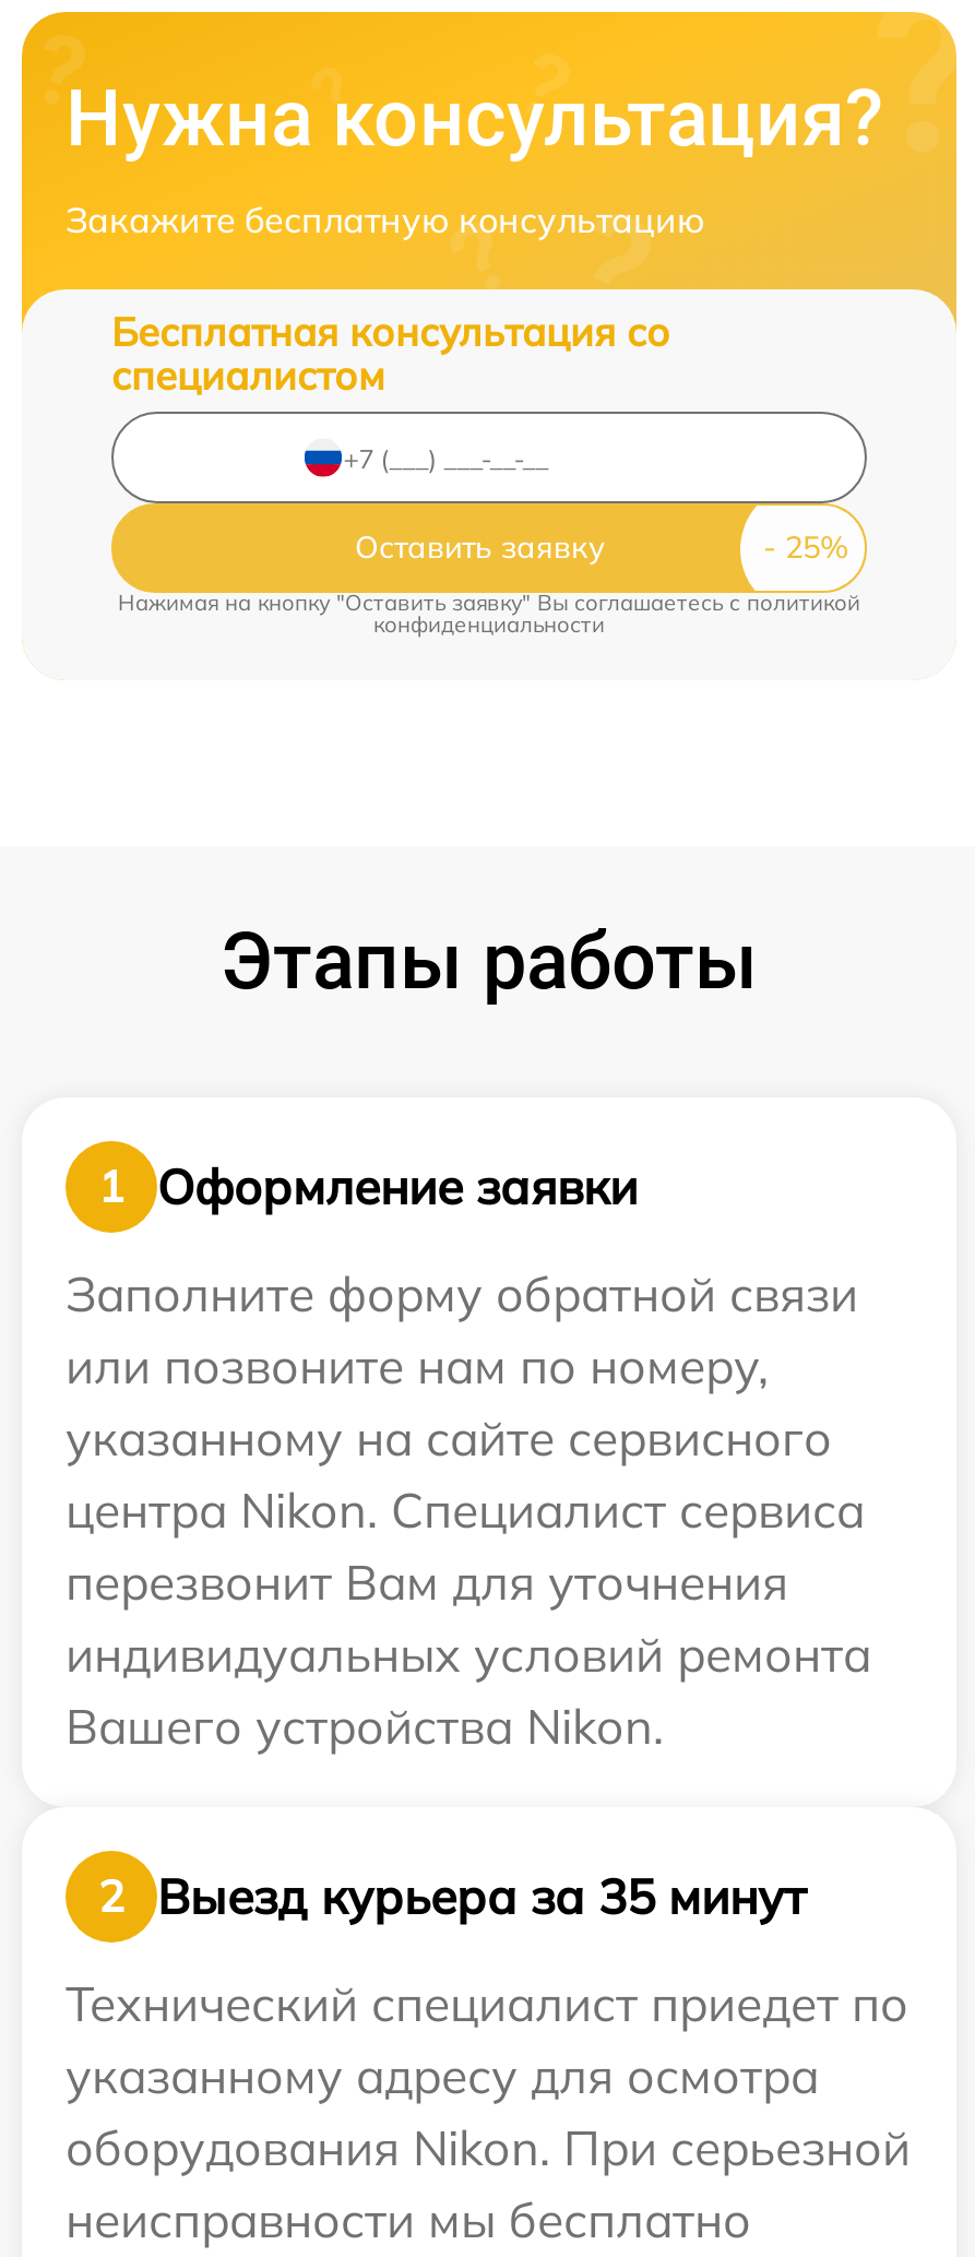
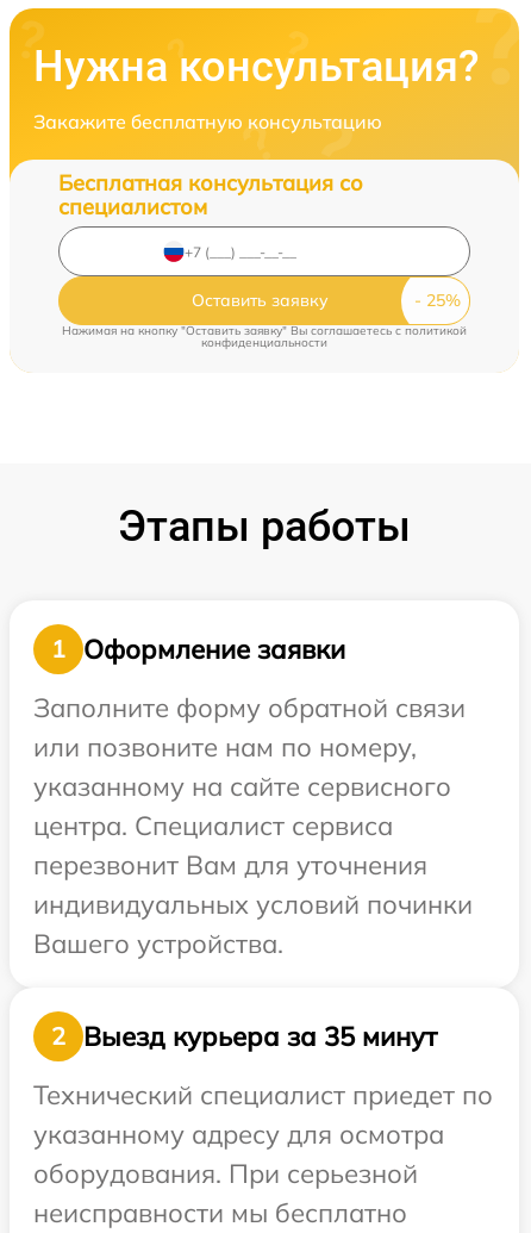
- центра Nikon. Специалист сервиса
+ центра. Специалист сервиса

- индивидуальных условий ремонта
- Вашего устройства Nikon.
+ индивидуальных условий починки
+ Вашего устройства.

- оборудования Nikon. При серьезной
+ оборудования. При серьезной
